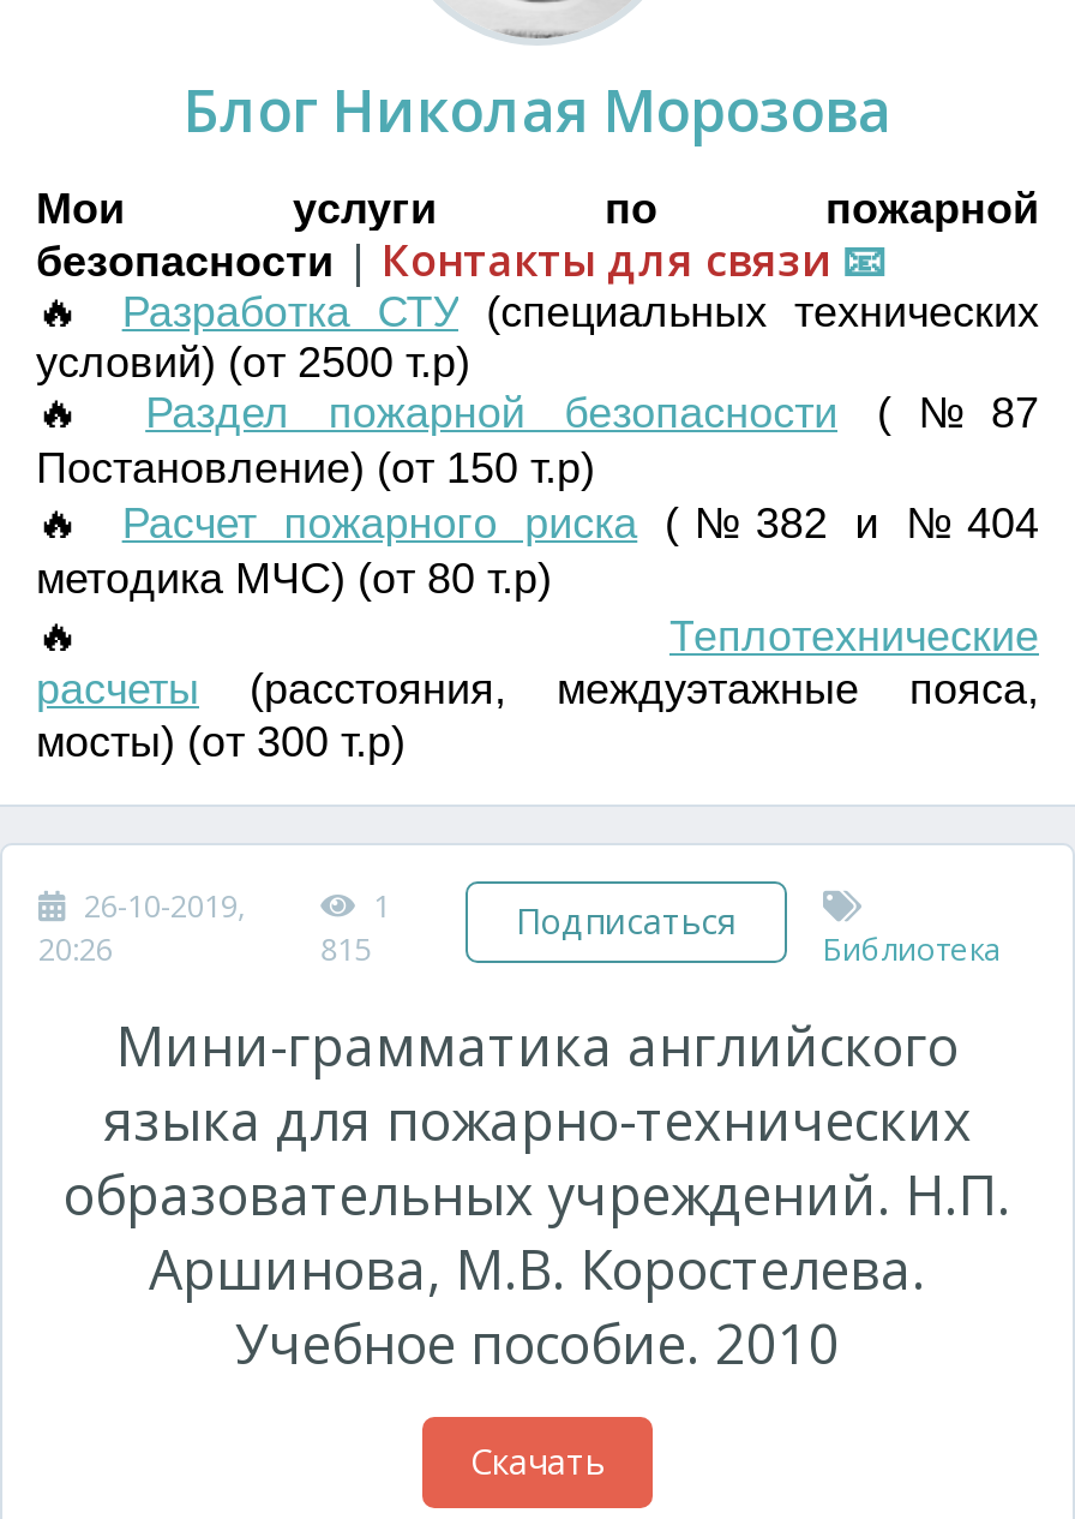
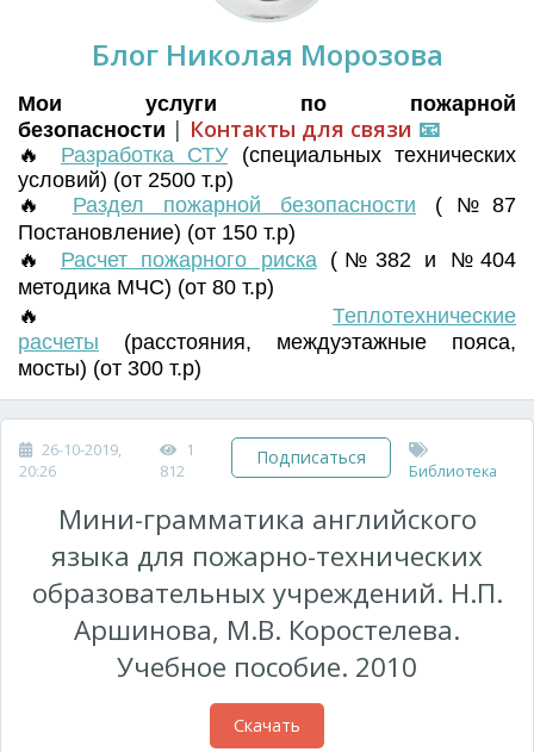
- 815
+ 812
